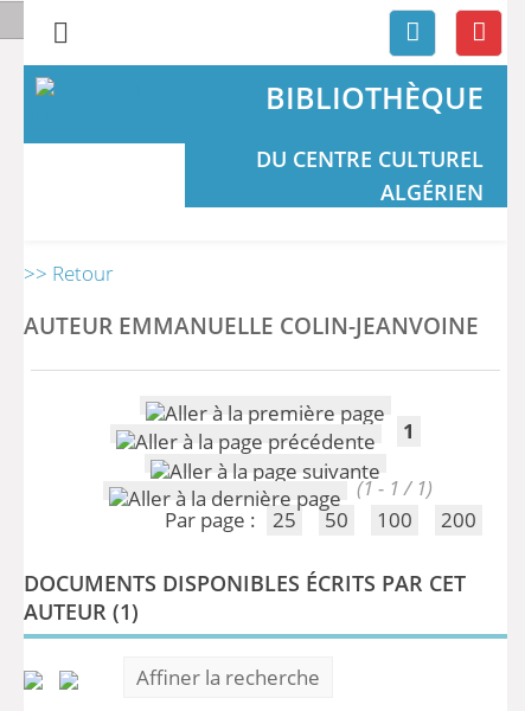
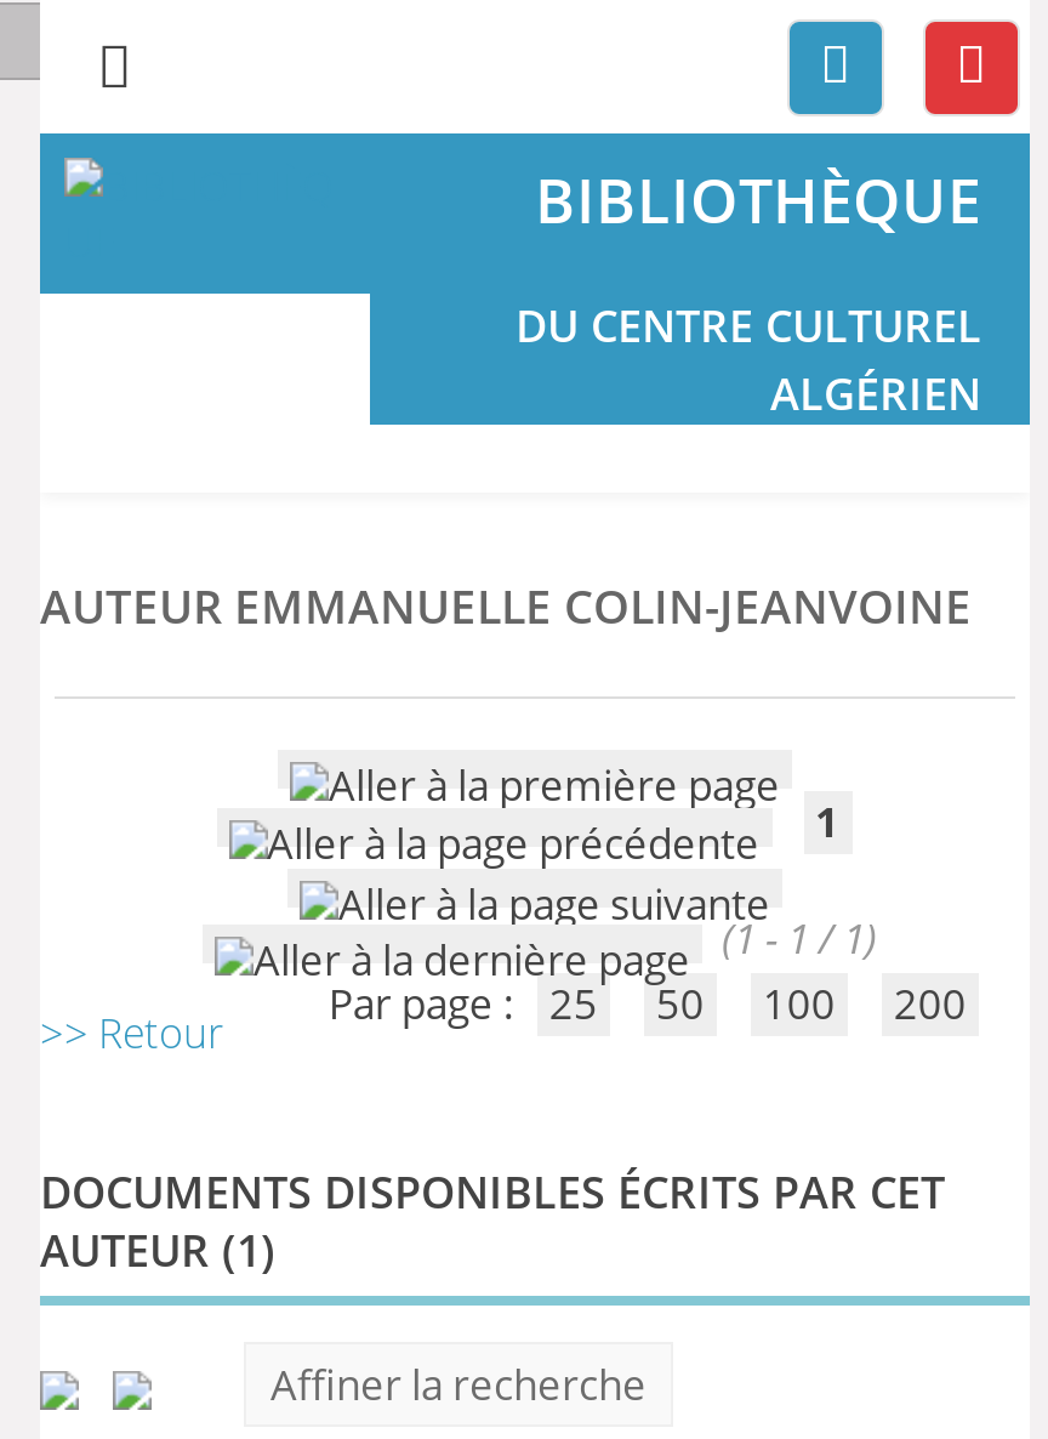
moved down: >> Retour

moved up: [image] | AUTEUR EMMANUELLE COLIN-JEANVOINE | 1 | (1 - 1 / 1) | Par page : 25 | 50 | 100 | 200
